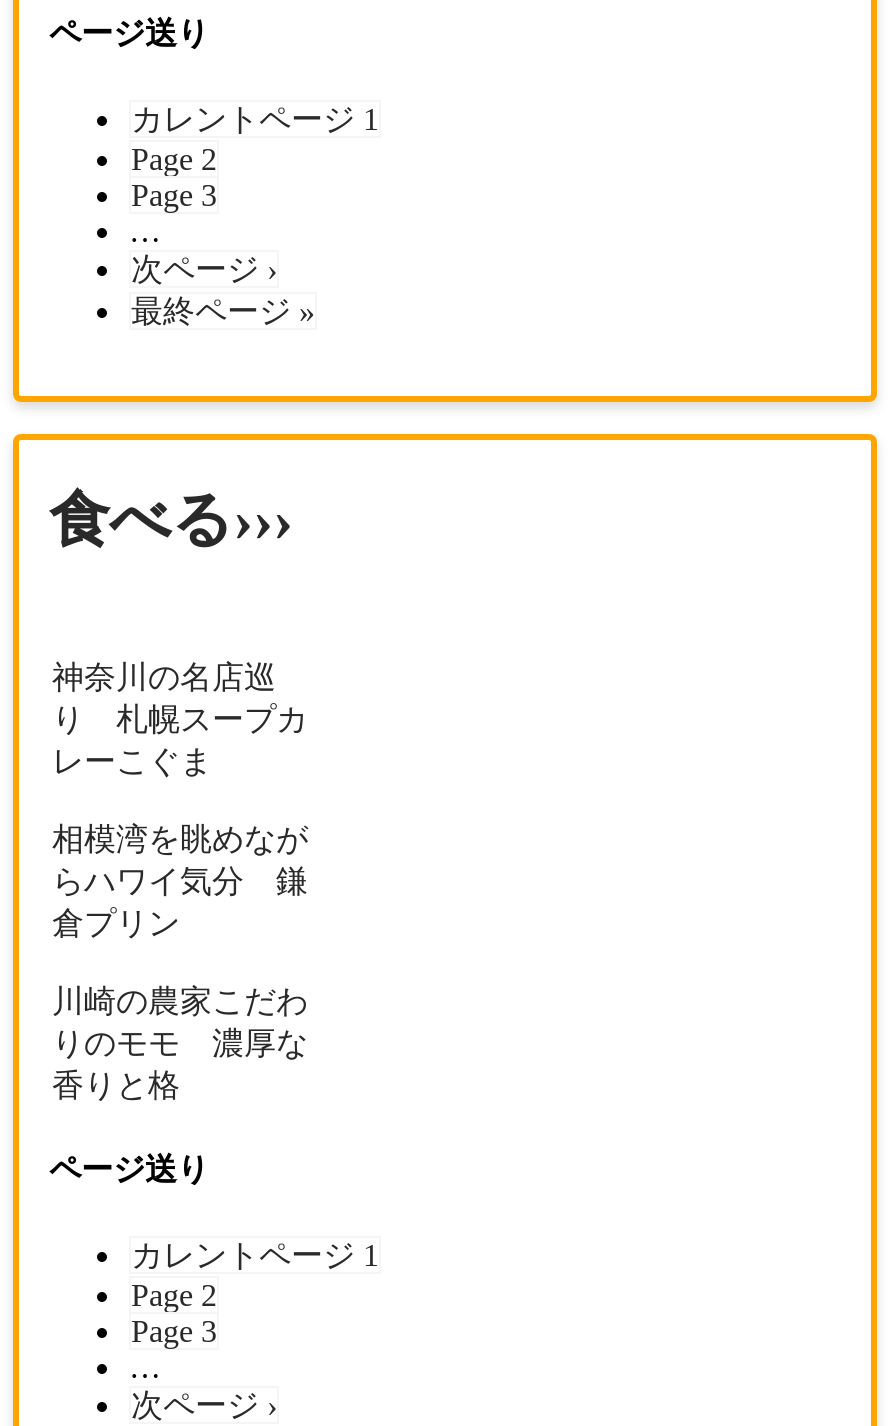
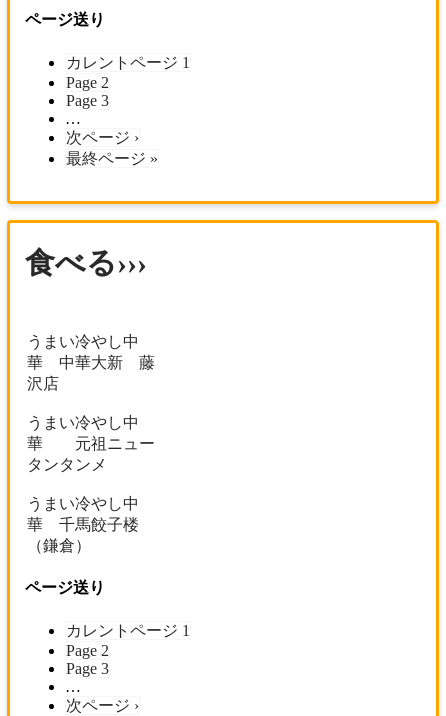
- 神奈川の名店巡
- り 札幌スープカ
- レーこぐま
+ うまい冷やし中
+ 華 中華大新 藤
+ 沢店

- 相模湾を眺めなが
- らハワイ気分 鎌
- 倉プリン
+ うまい冷やし中
+ 華 元祖ニュー
+ タンタンメ

- 川崎の農家こだわ
- りのモモ 濃厚な
- 香りと格
+ うまい冷やし中
+ 華 千馬餃子楼
+ （鎌倉）
